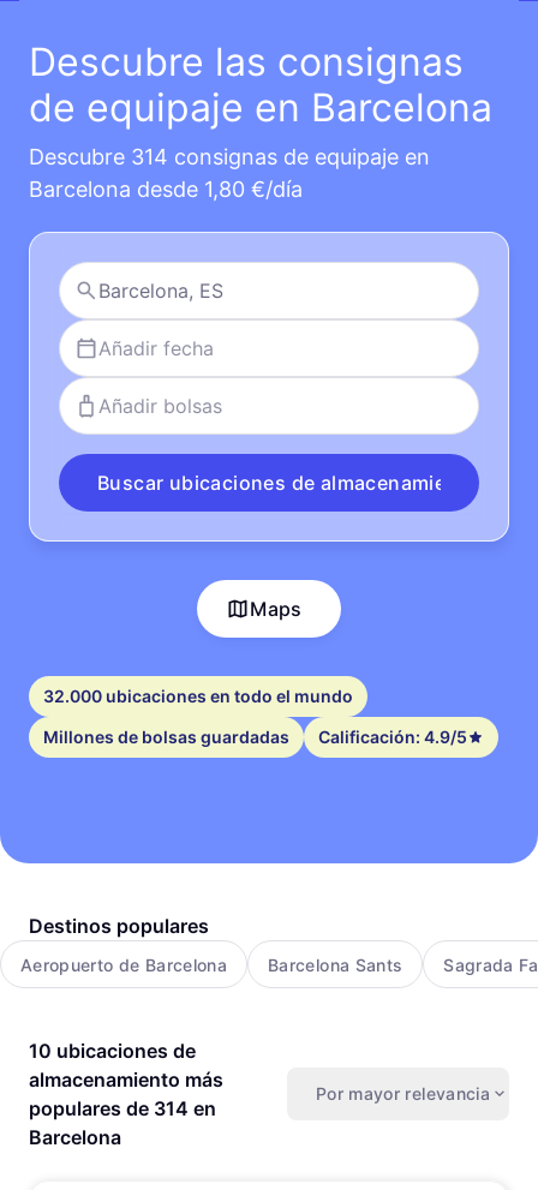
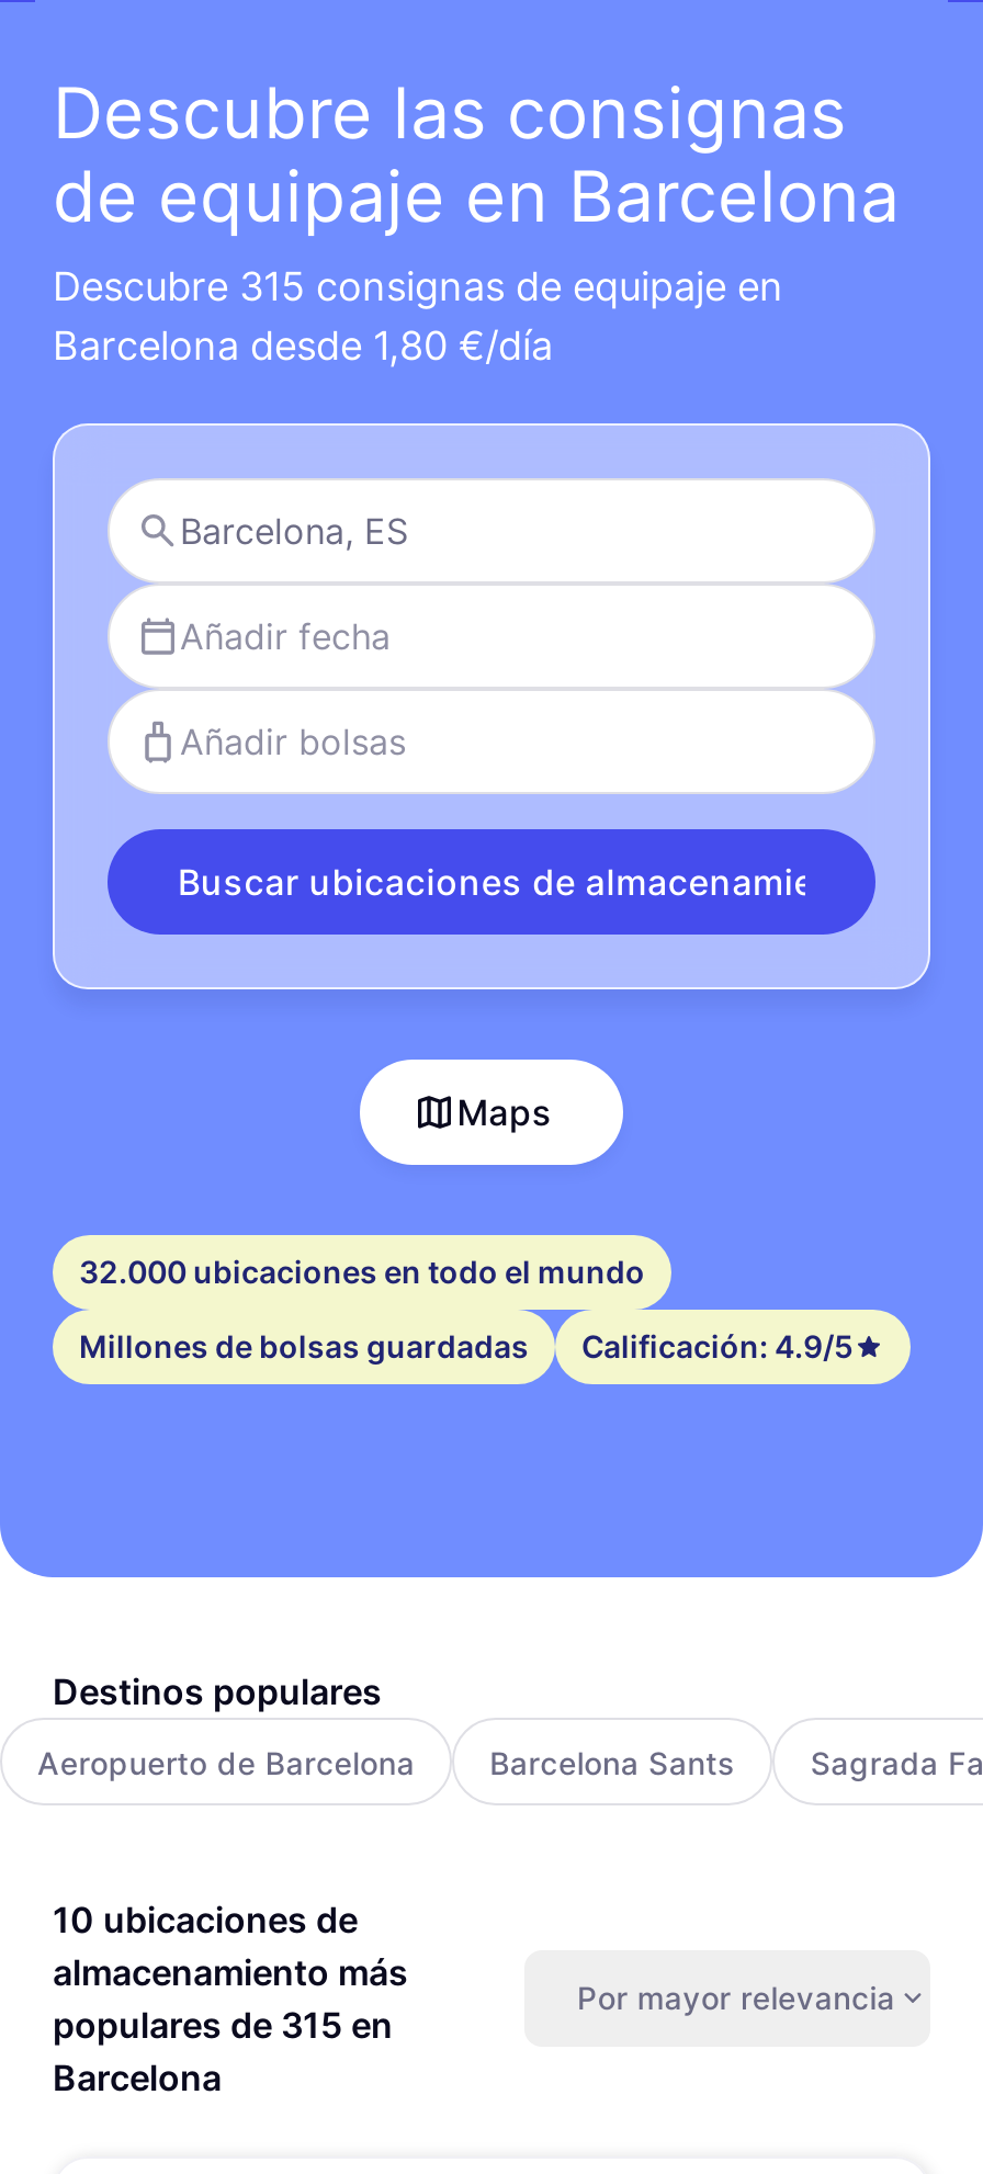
- Descubre 314 consignas de equipaje en
+ Descubre 315 consignas de equipaje en

- populares de 314 en
+ populares de 315 en
